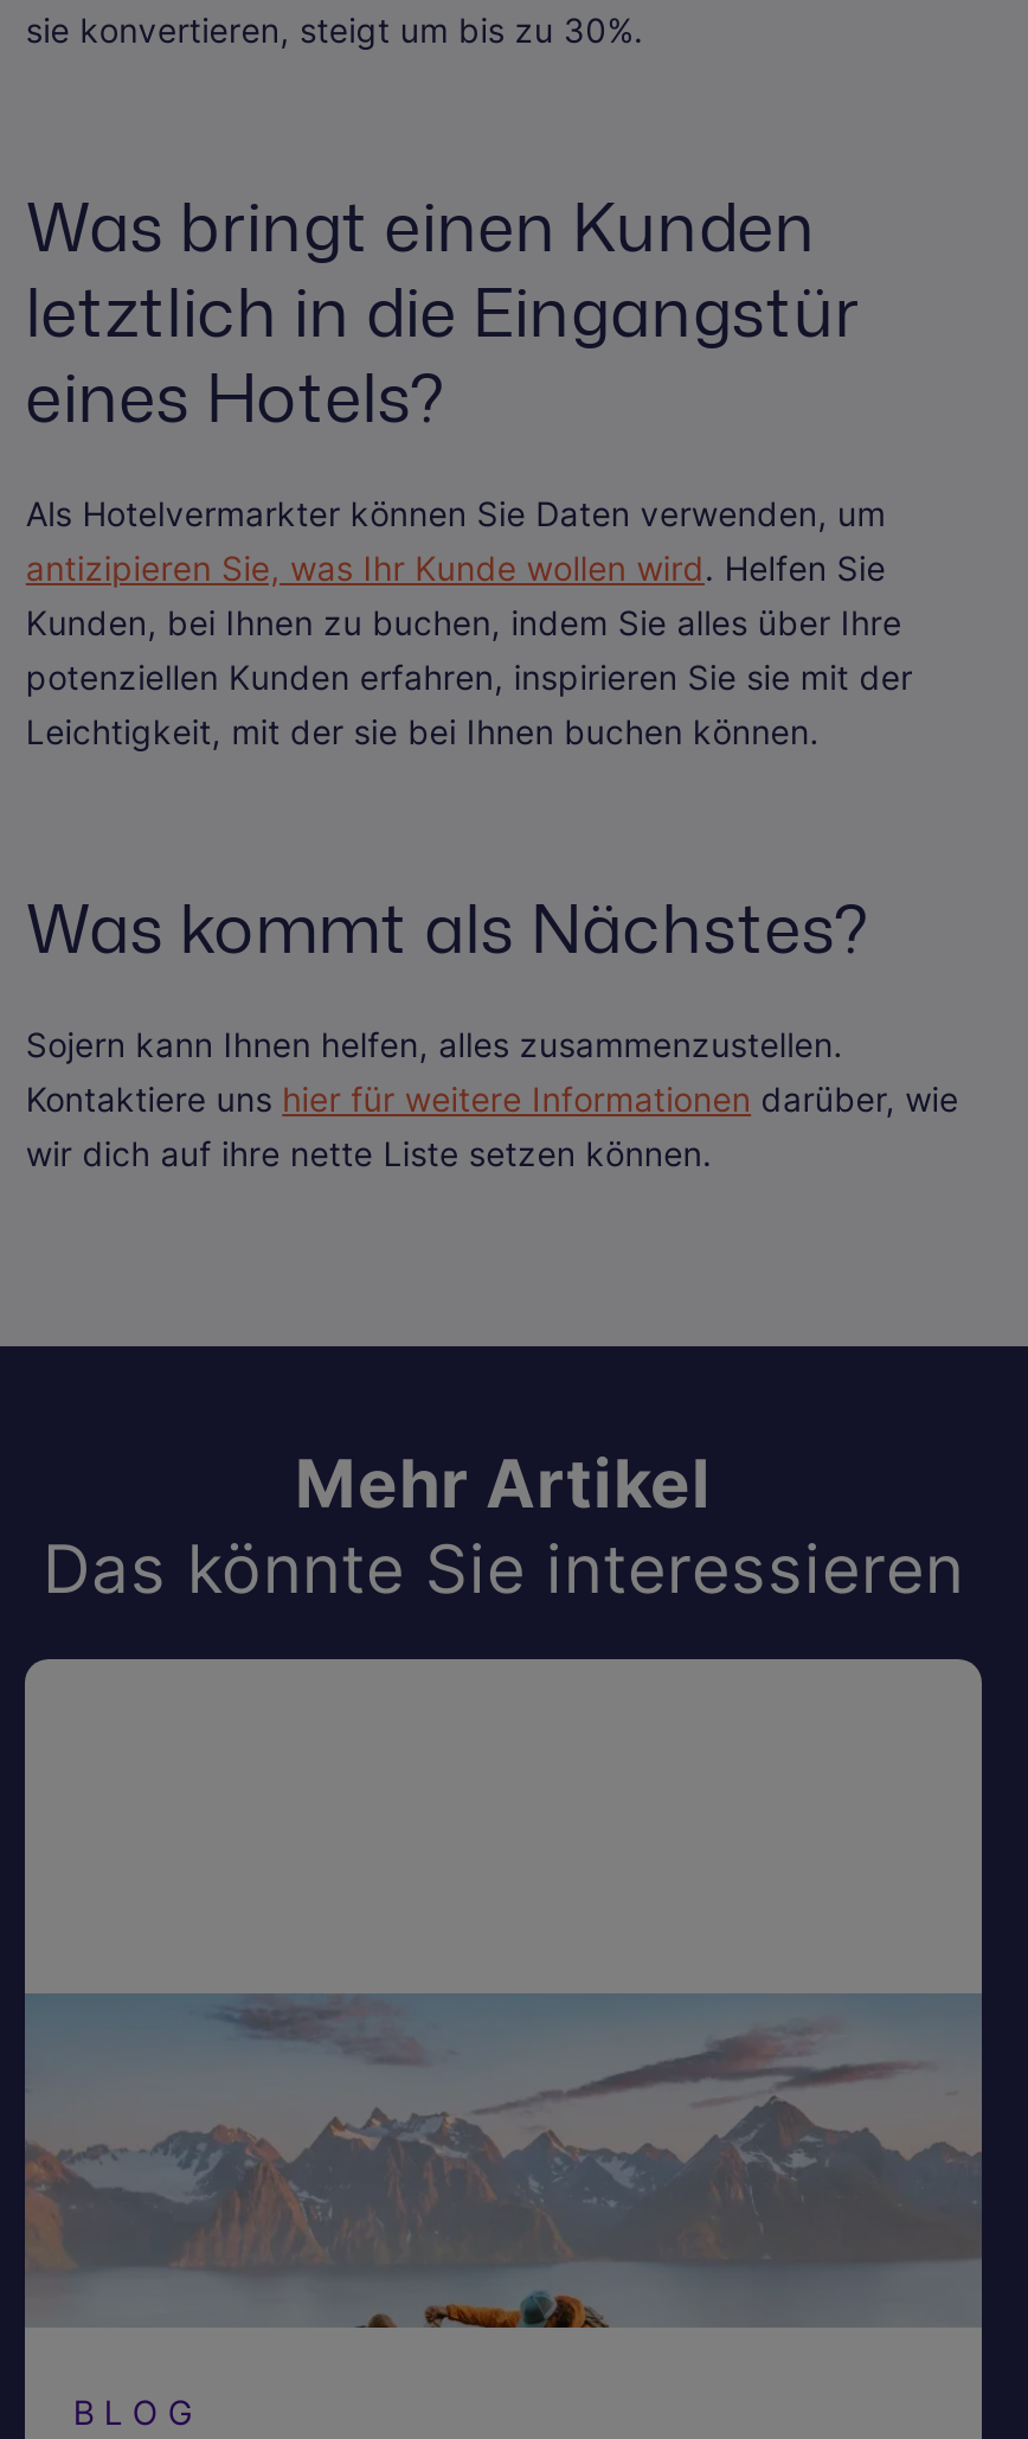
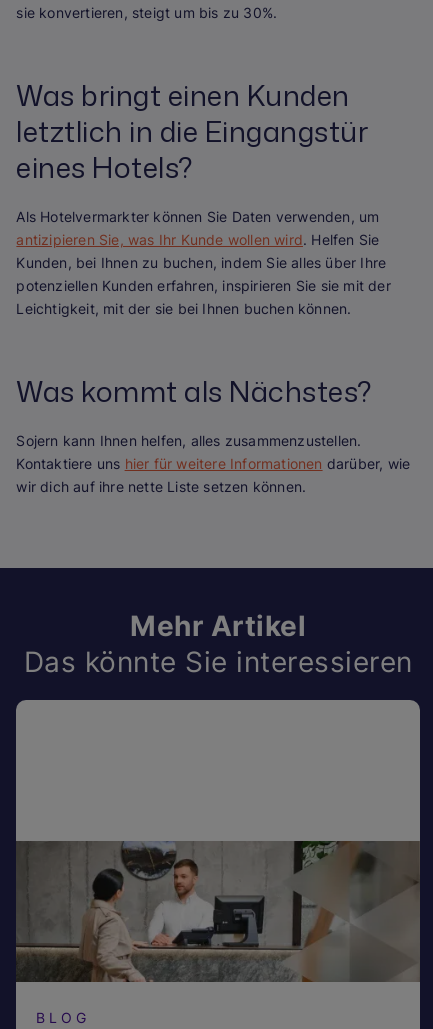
- [image]
+ [image]
